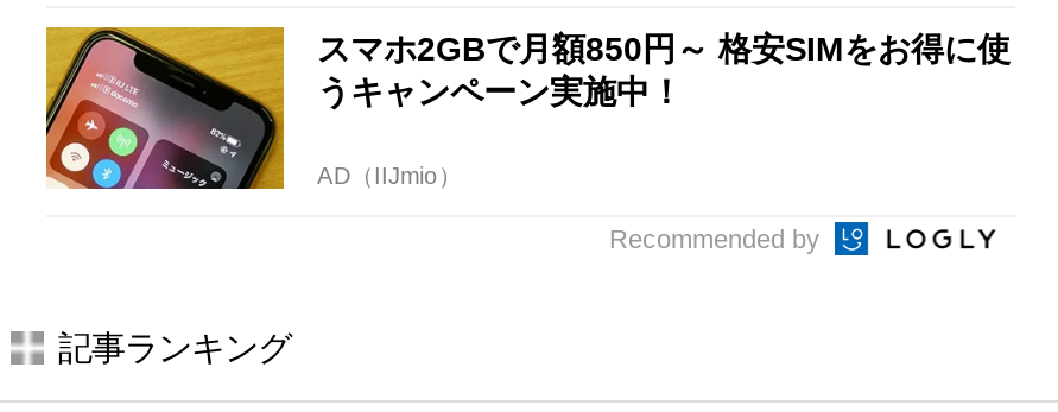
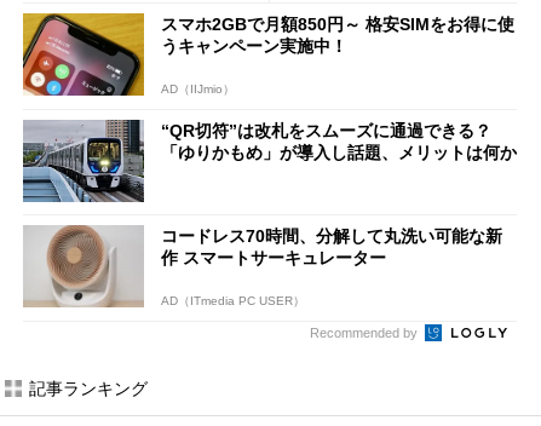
+ [image]
+ “QR切符”は改札をスムーズに通過できる？
+ 「ゆりかもめ」が導入し話題、メリットは何か

+ [image]
+ コードレス70時間、分解して丸洗い可能な新
+ 作 スマートサーキュレーター
+ AD（ITmedia PC USER）
